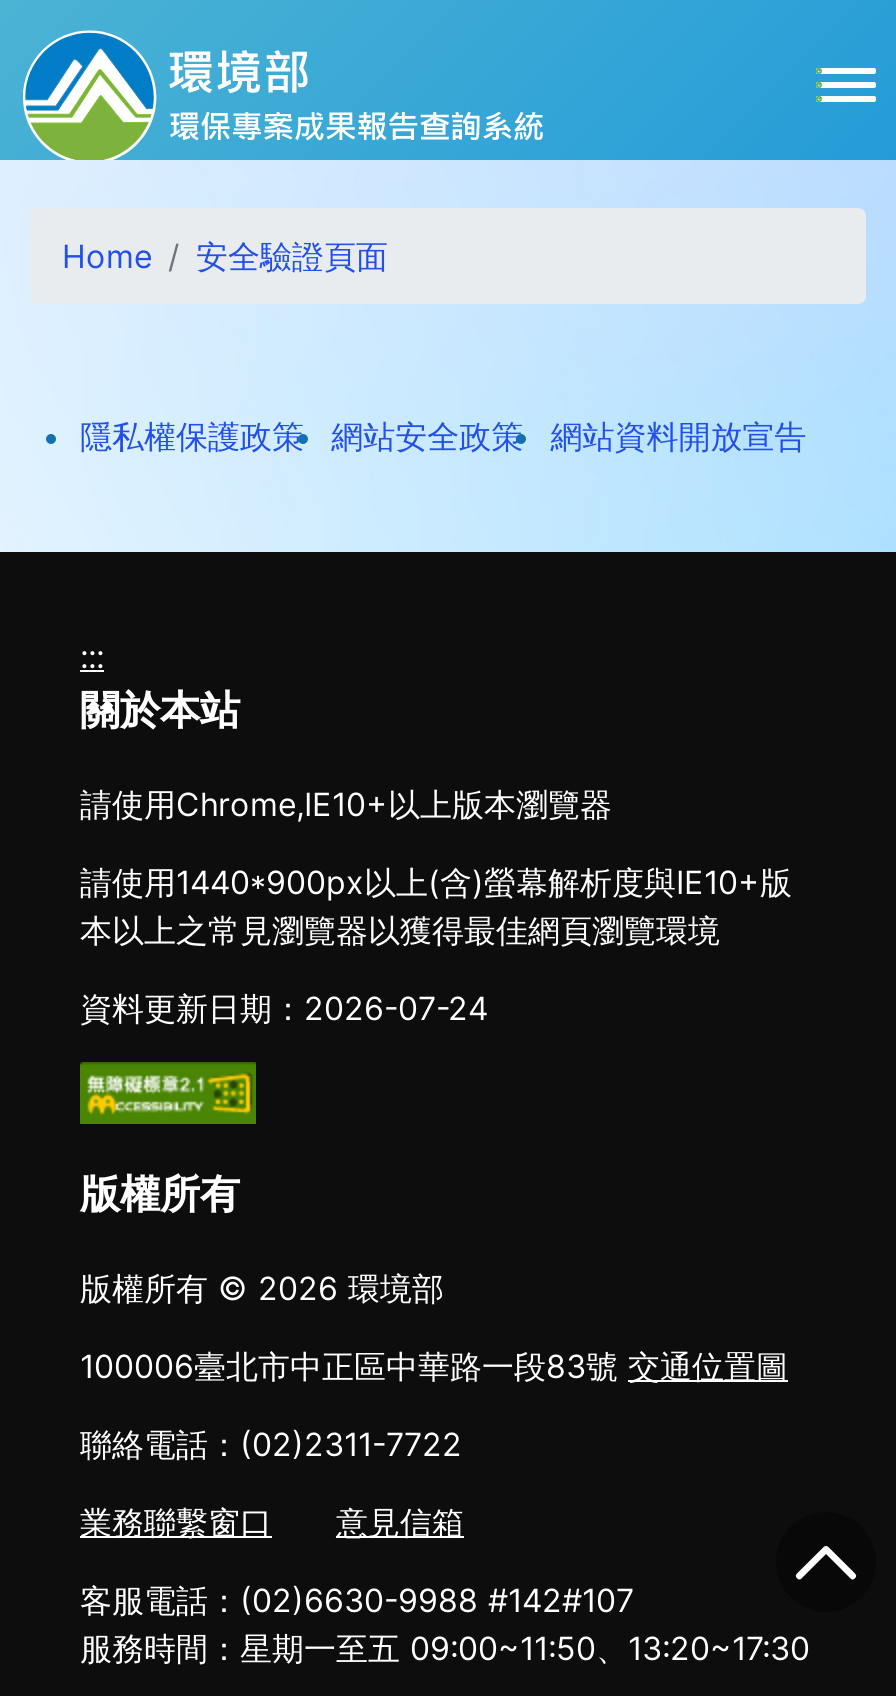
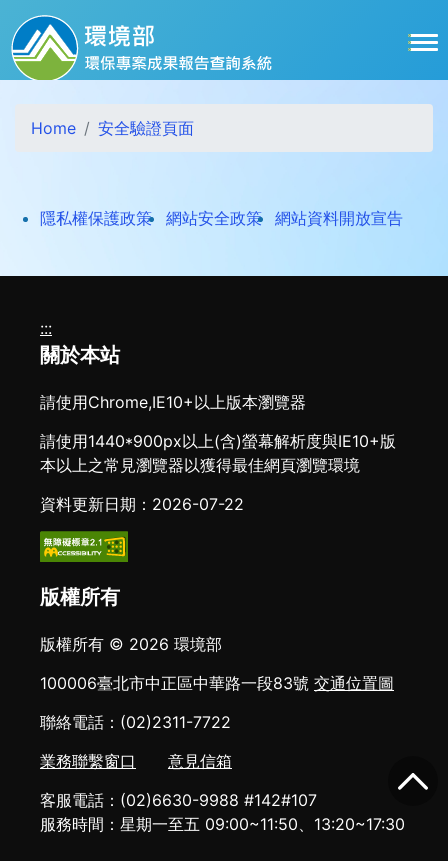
- 資料更新日期：2026-07-24
+ 資料更新日期：2026-07-22
